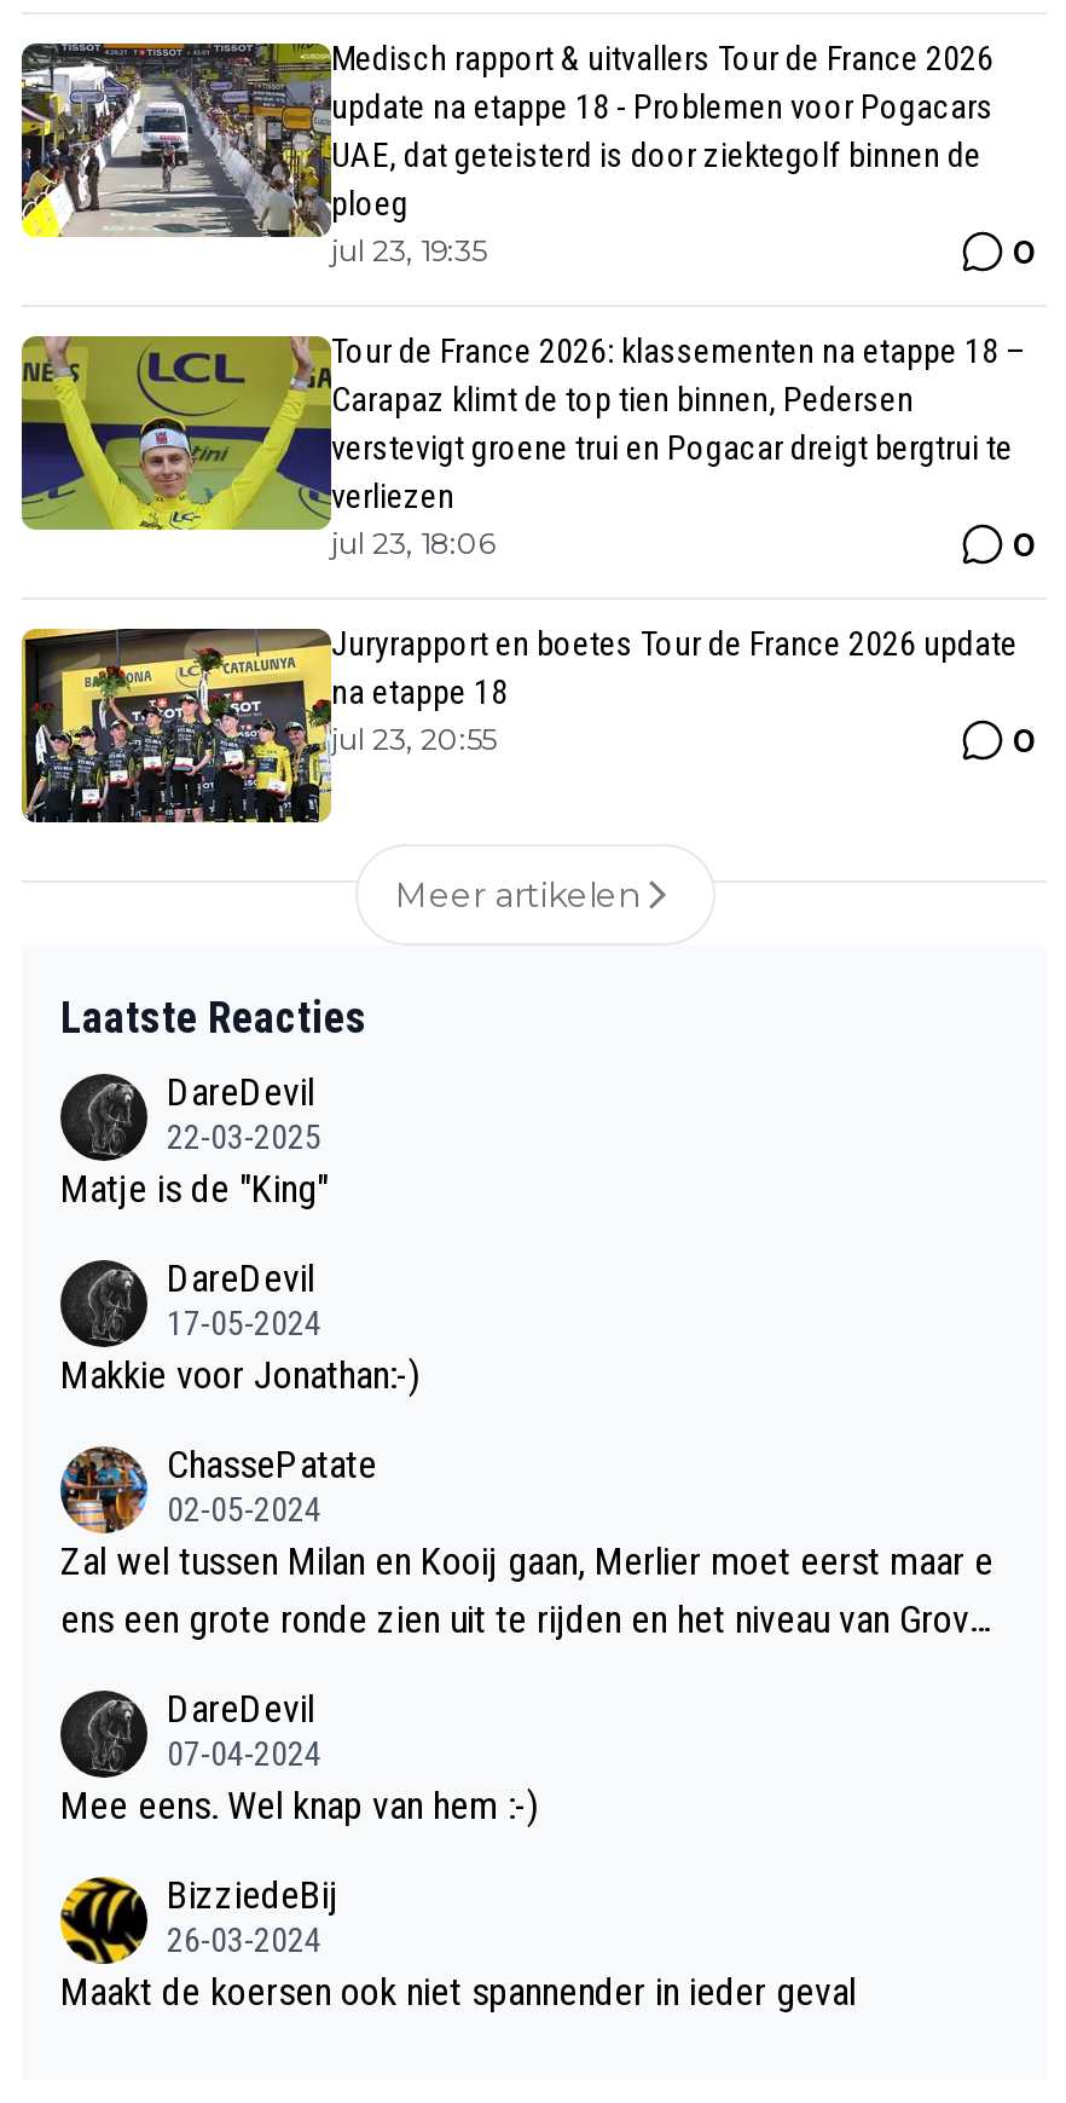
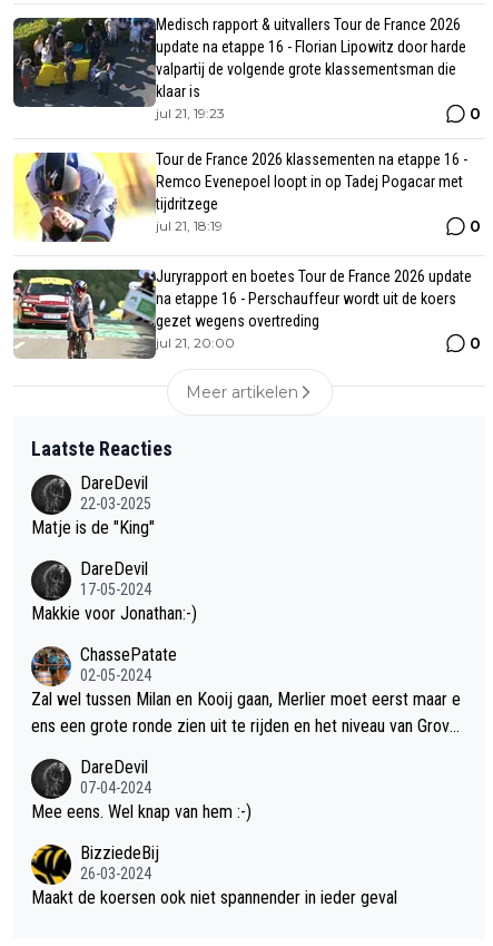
- [image]
- update na etappe 18 - Problemen voor Pogacars
- UAE, dat geteisterd is door ziektegolf binnen de
- ploeg
- jul 23, 19:35
+ [image]
+ update na etappe 16 - Florian Lipowitz door harde
+ valpartij de volgende grote klassementsman die
+ klaar is
+ jul 21, 19:23

- [image]
- Tour de France 2026: klassementen na etappe 18 –
- Carapaz klimt de top tien binnen, Pedersen
- verstevigt groene trui en Pogacar dreigt bergtrui te
- verliezen
- jul 23, 18:06
+ [image]
+ Tour de France 2026 klassementen na etappe 16 -
+ Remco Evenepoel loopt in op Tadej Pogacar met
+ tijdritzege
+ jul 21, 18:19

- [image]
- na etappe 18
- jul 23, 20:55
+ [image]
+ na etappe 16 - Perschauffeur wordt uit de koers
+ gezet wegens overtreding
+ jul 21, 20:00
